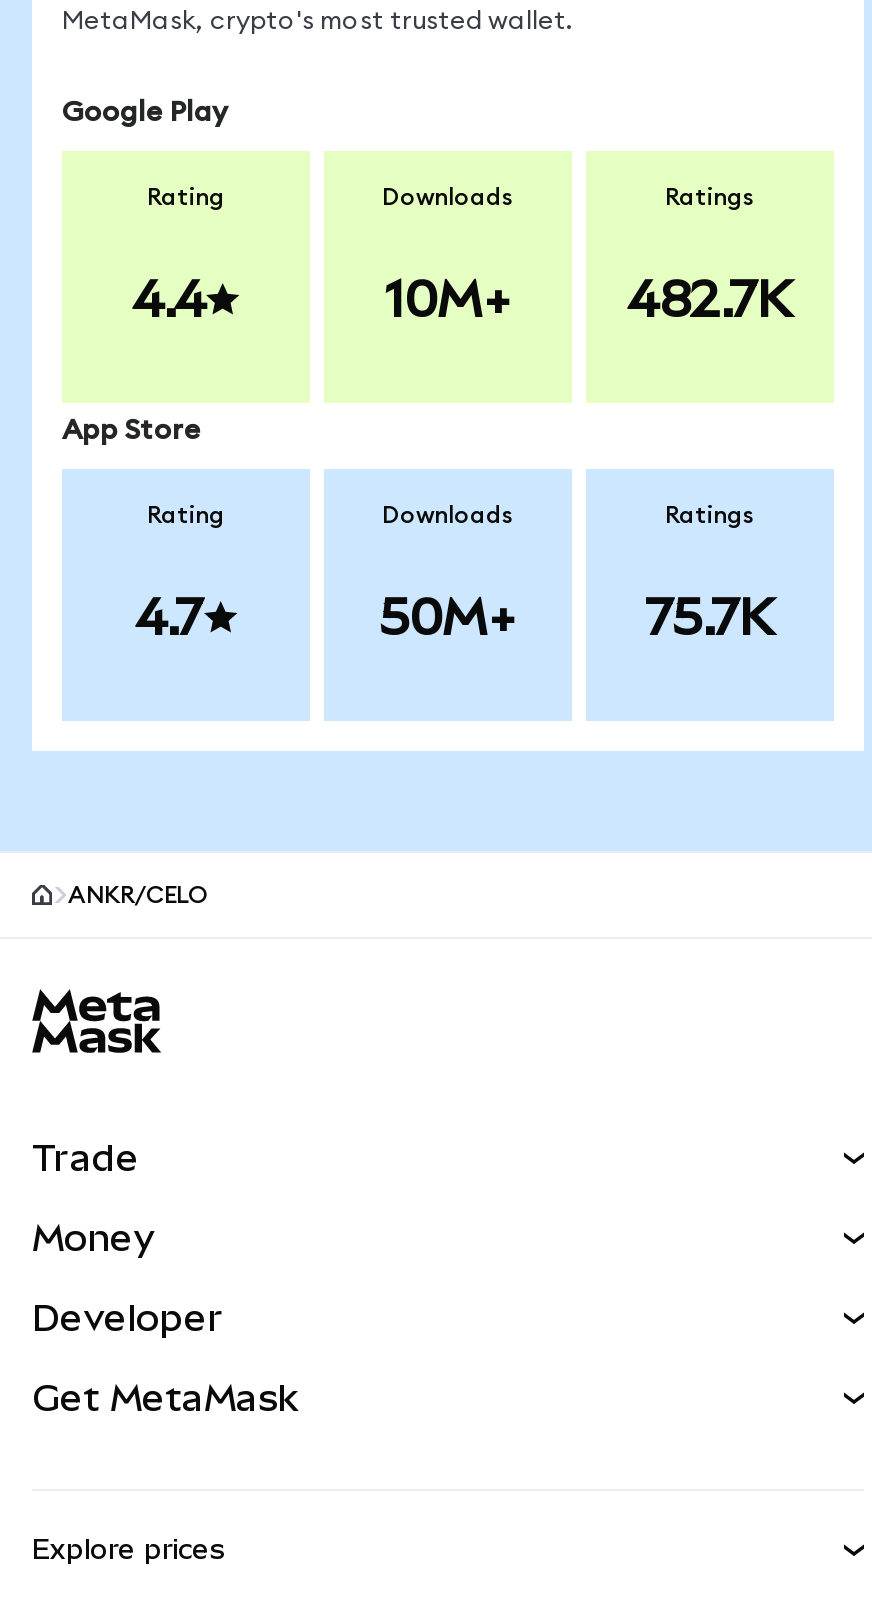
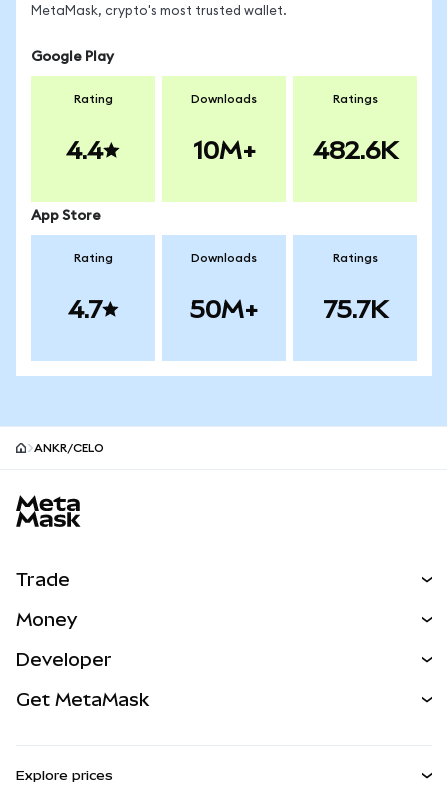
- 482.7K
+ 482.6K
